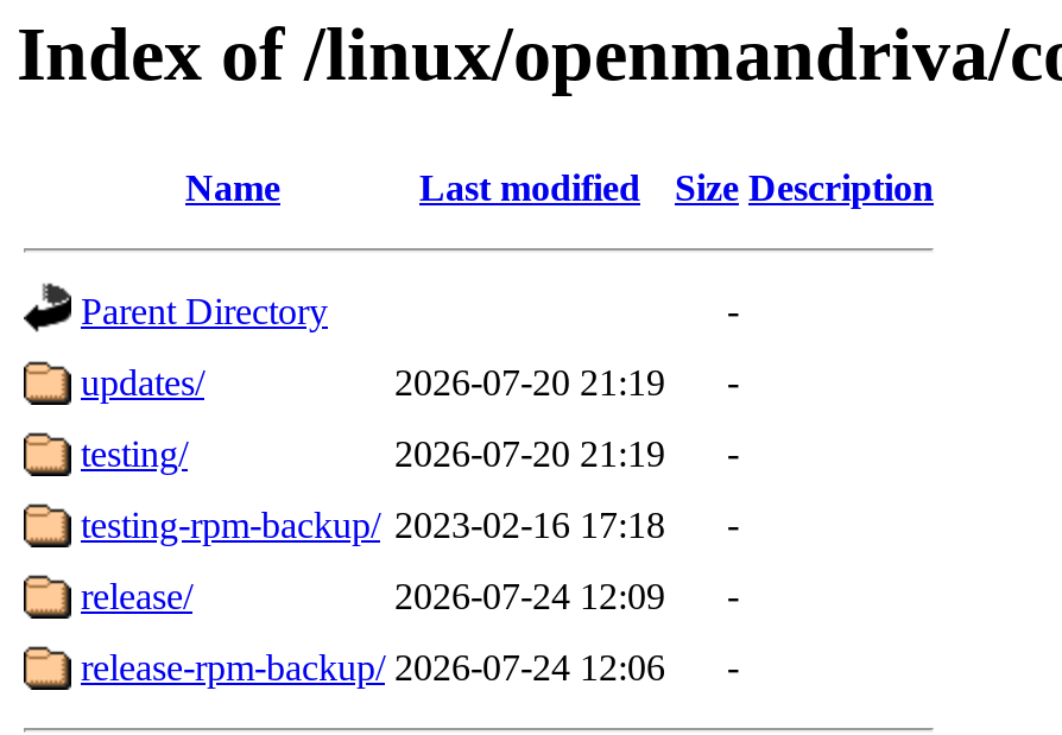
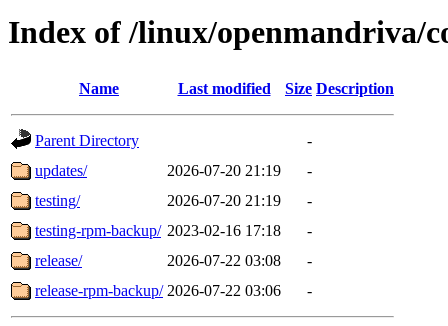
- 2026-07-24 12:09
+ 2026-07-22 03:08

- release-rpm-backup/ 2026-07-24 12:06
+ release-rpm-backup/ 2026-07-22 03:06
